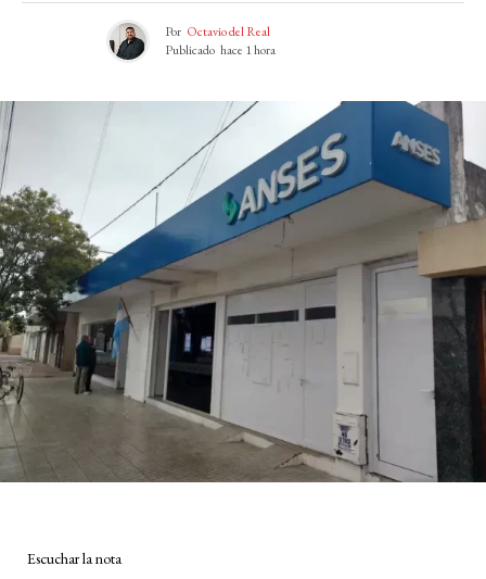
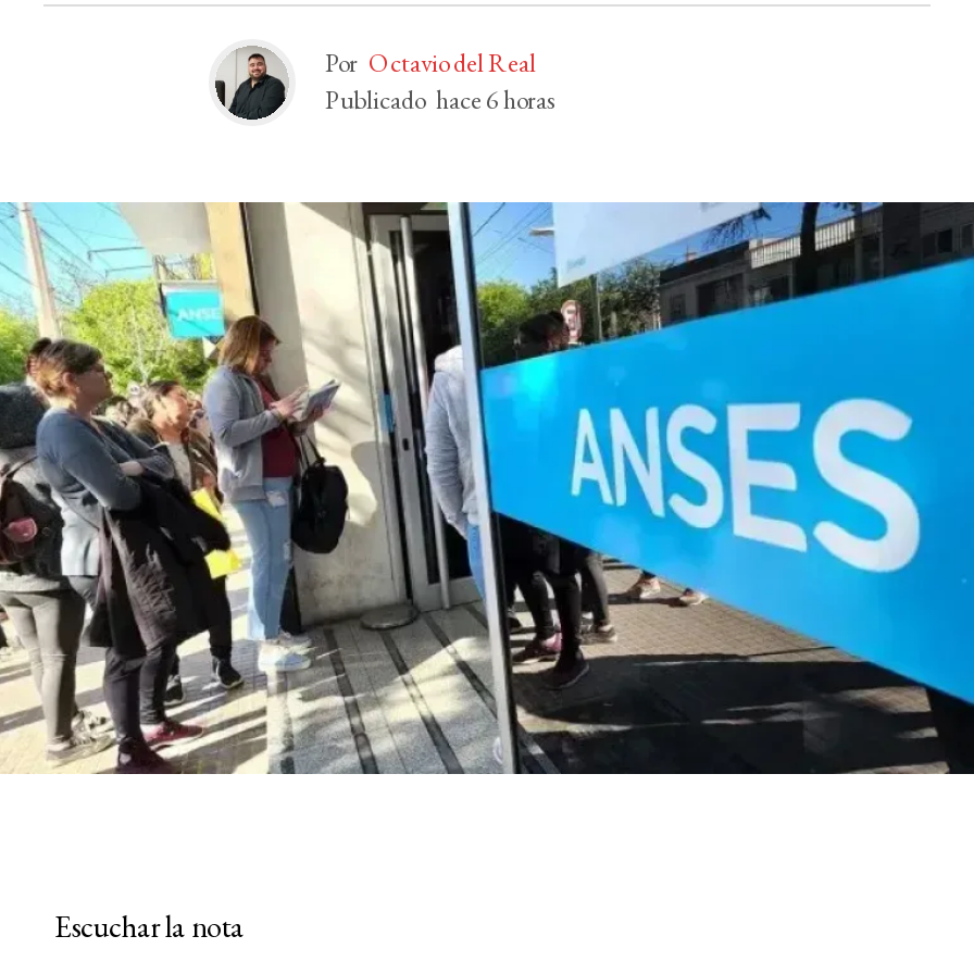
- Publicado hace 1 hora
+ Publicado hace 6 horas

- [image]
+ [image]
